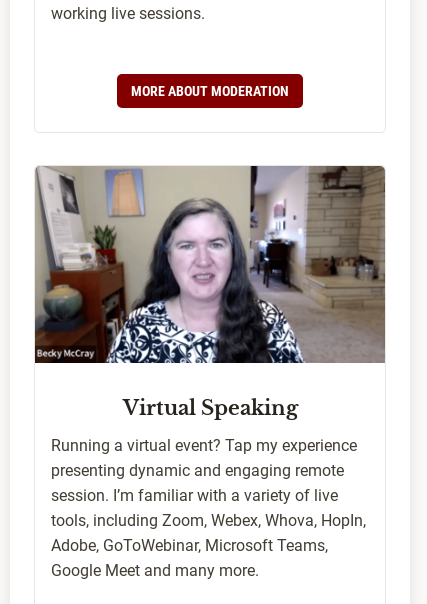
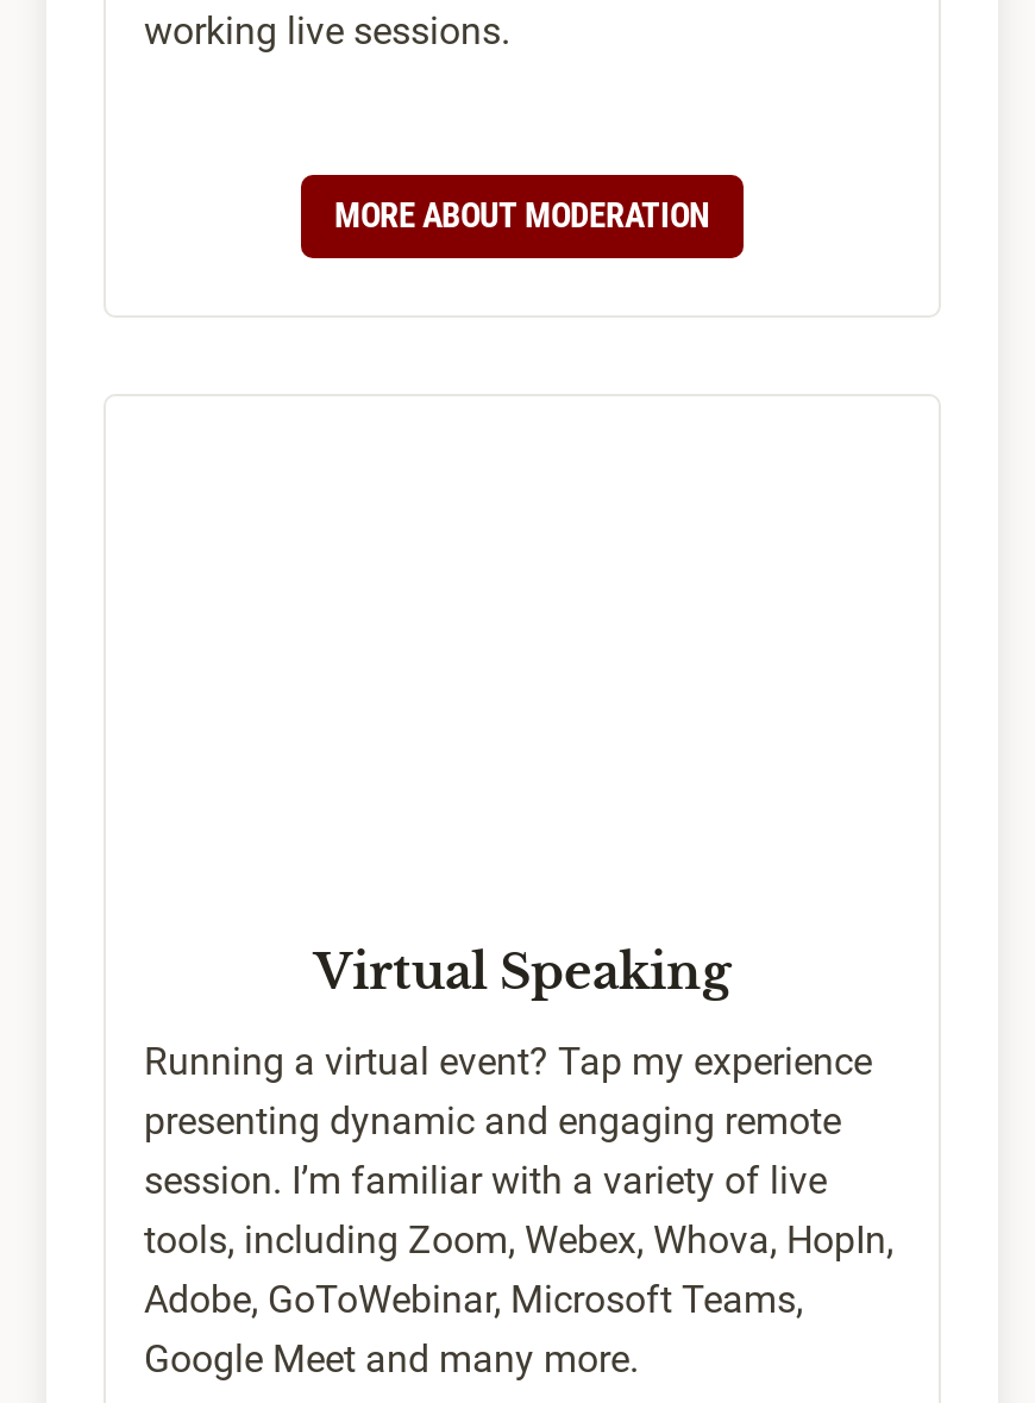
- [image]
